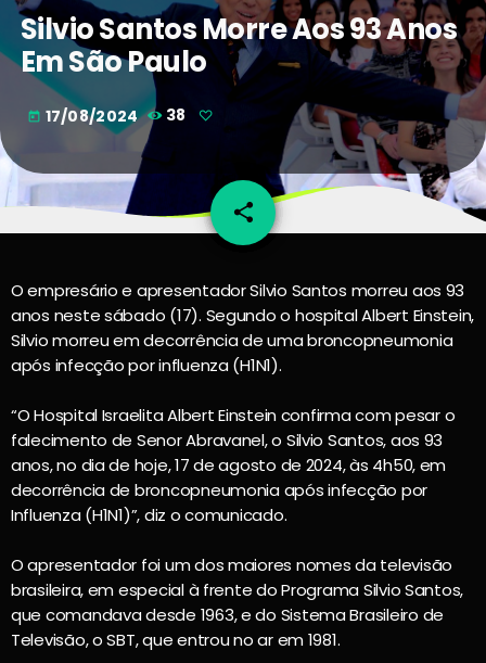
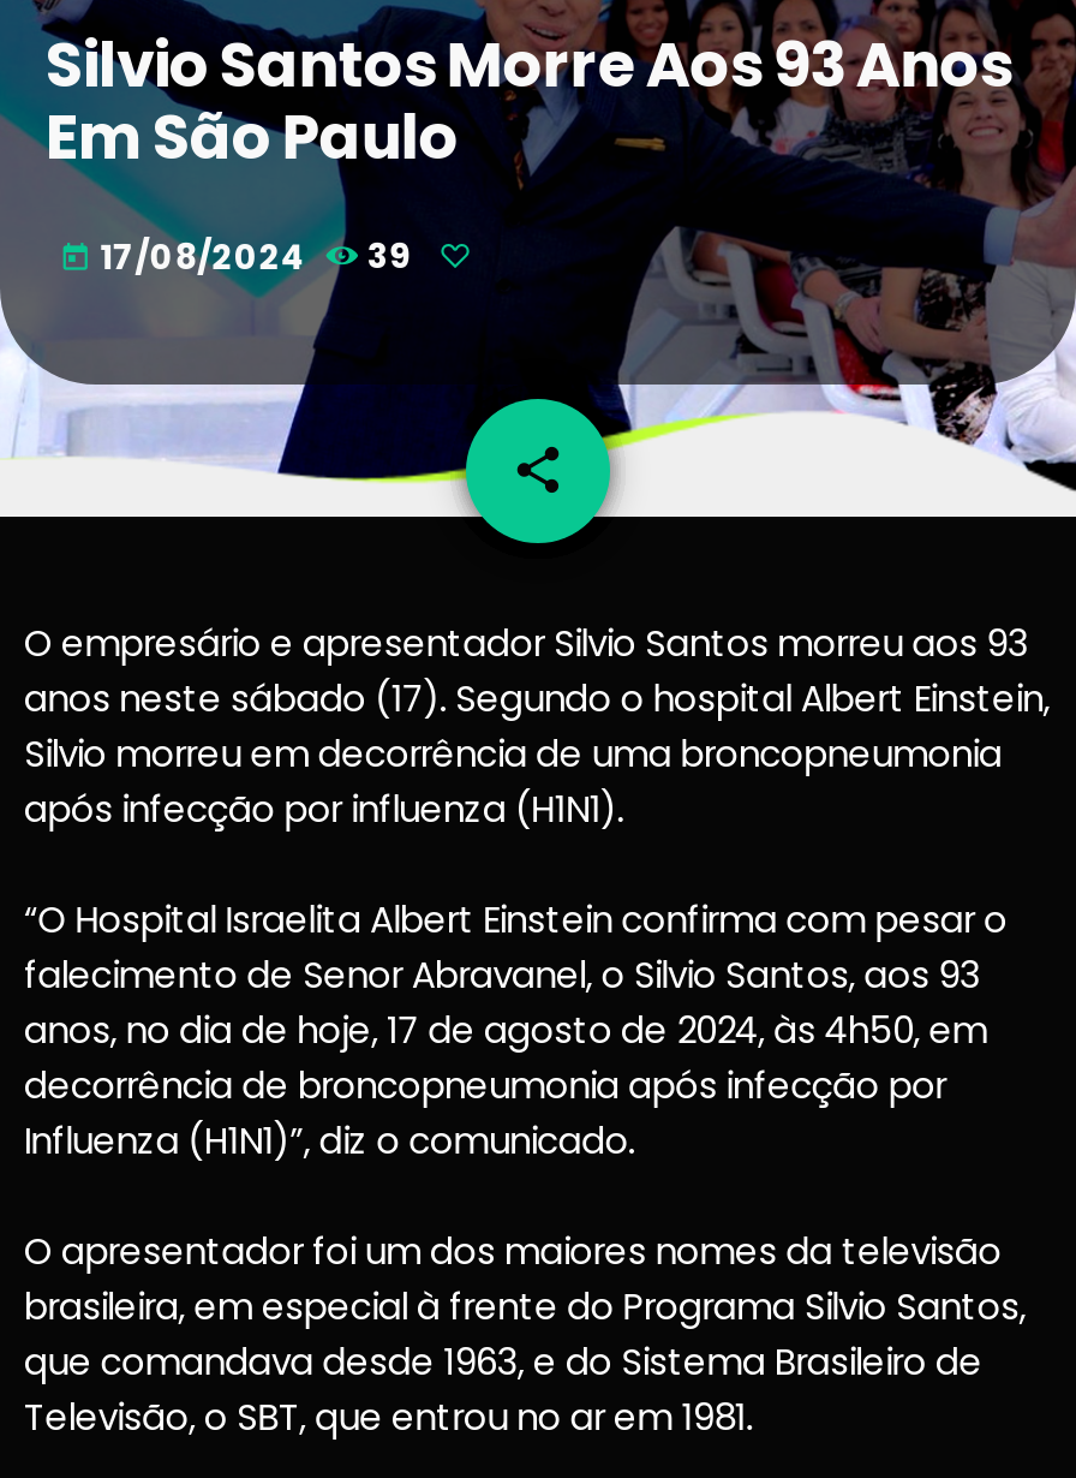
- 38
+ 39
